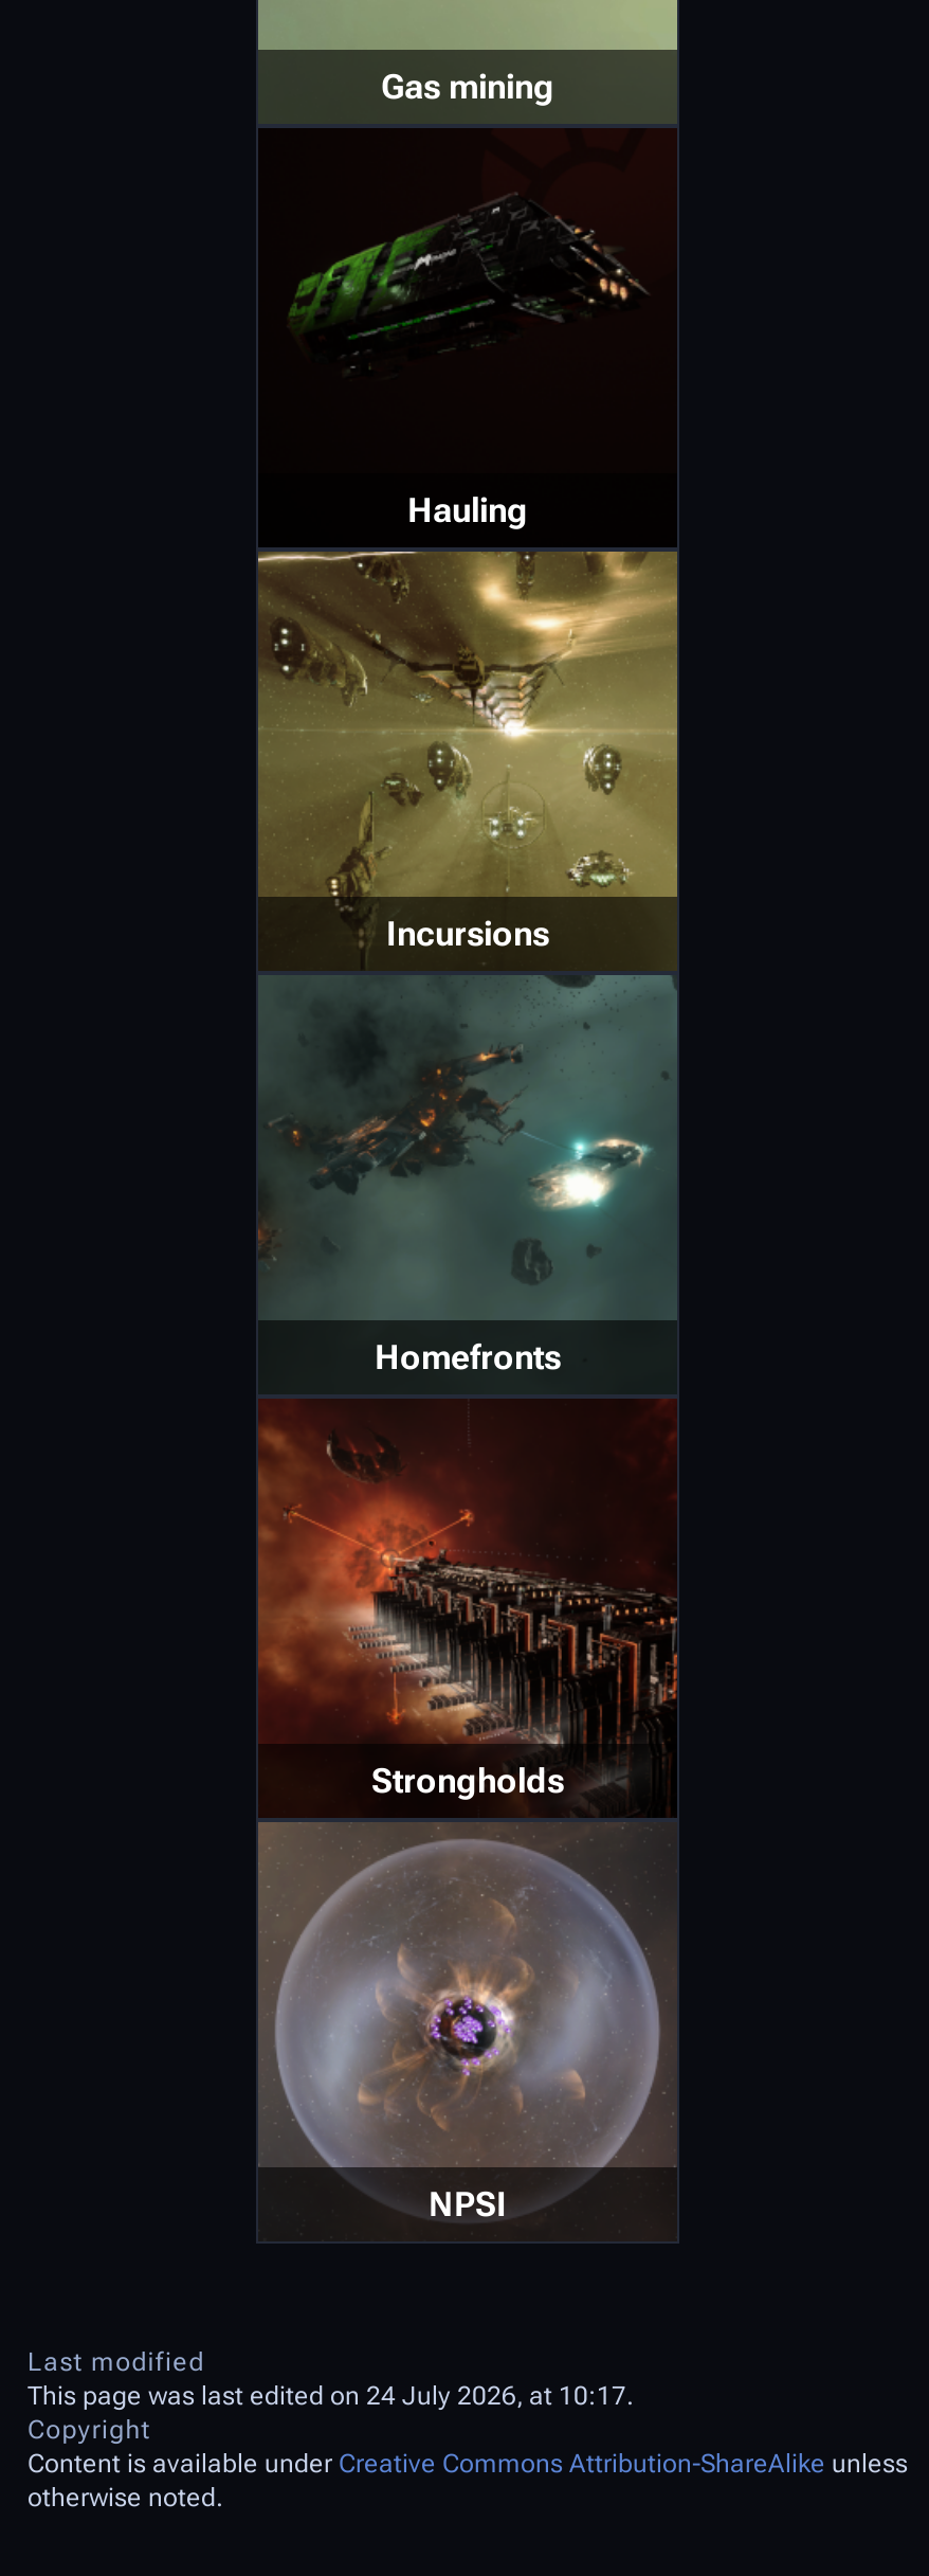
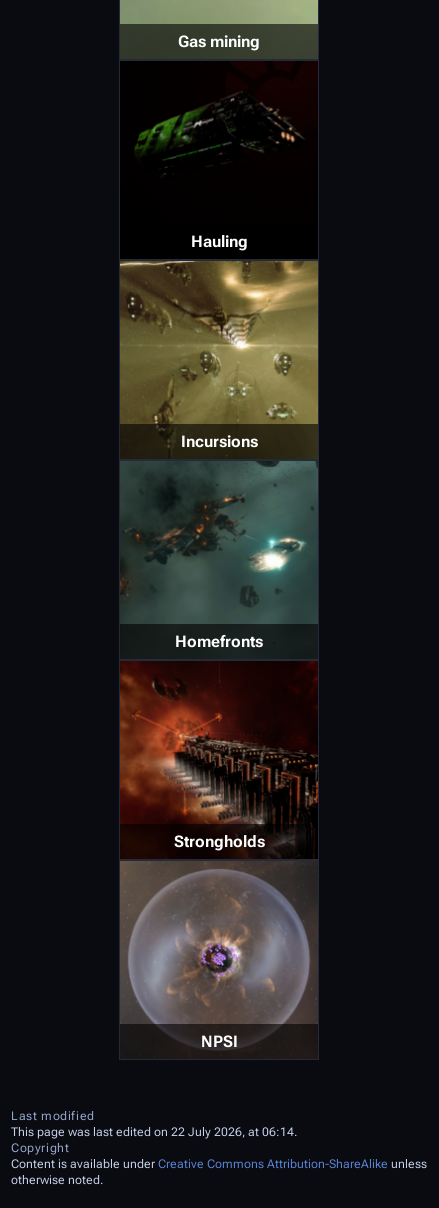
- This page was last edited on 24 July 2026, at 10:17.
+ This page was last edited on 22 July 2026, at 06:14.
